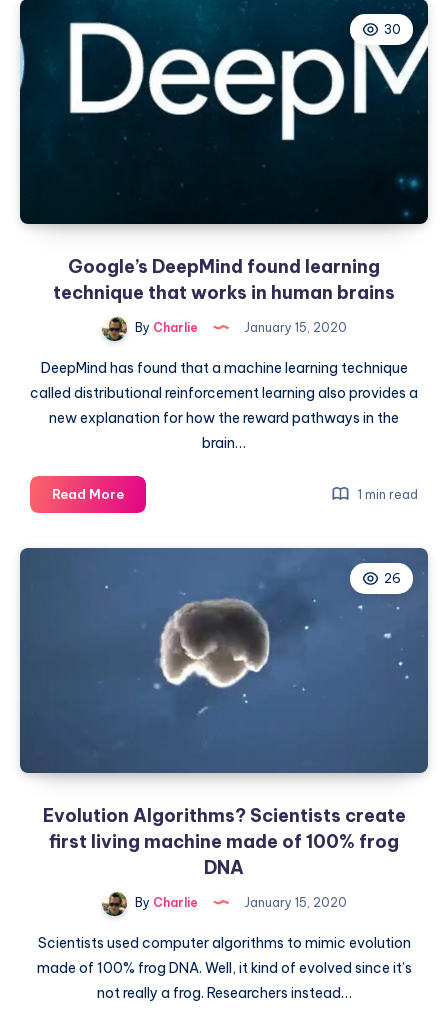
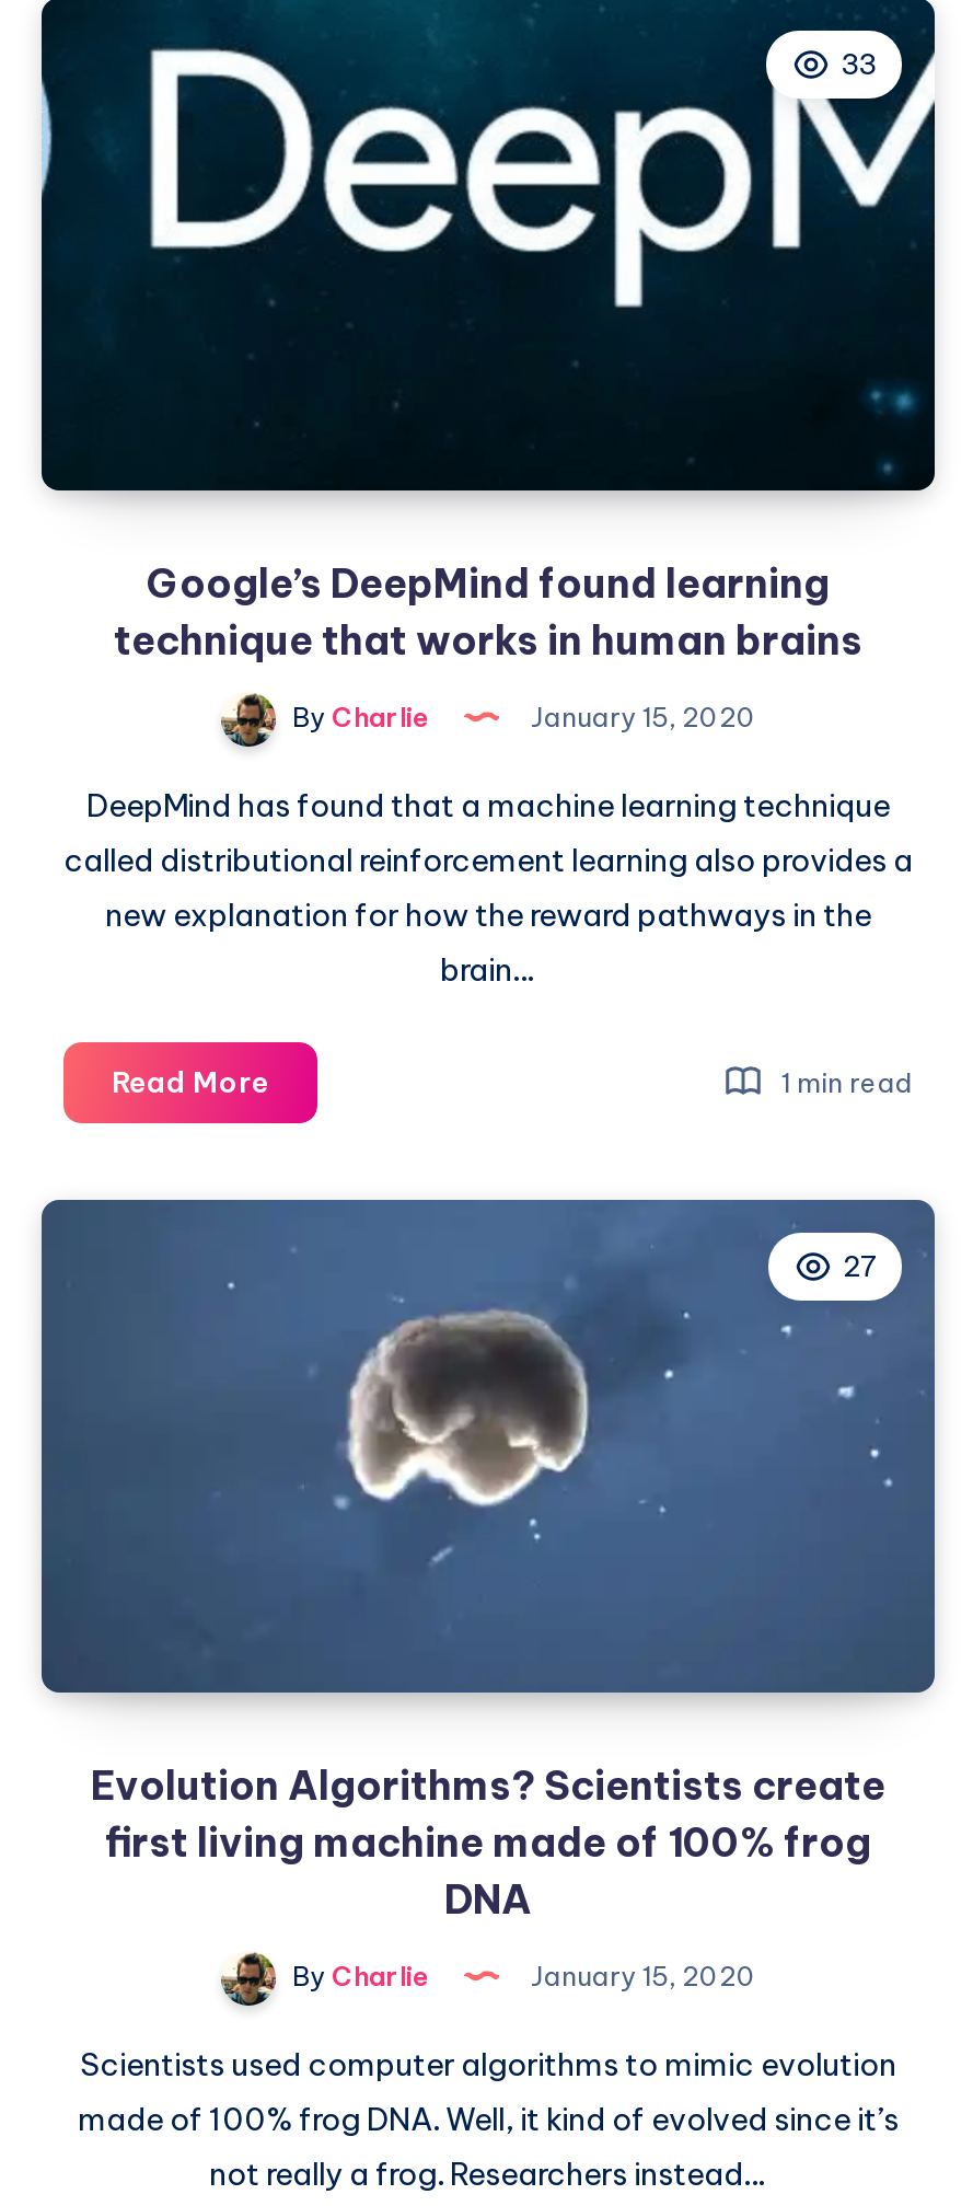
- 30
+ 33

- 26
+ 27
